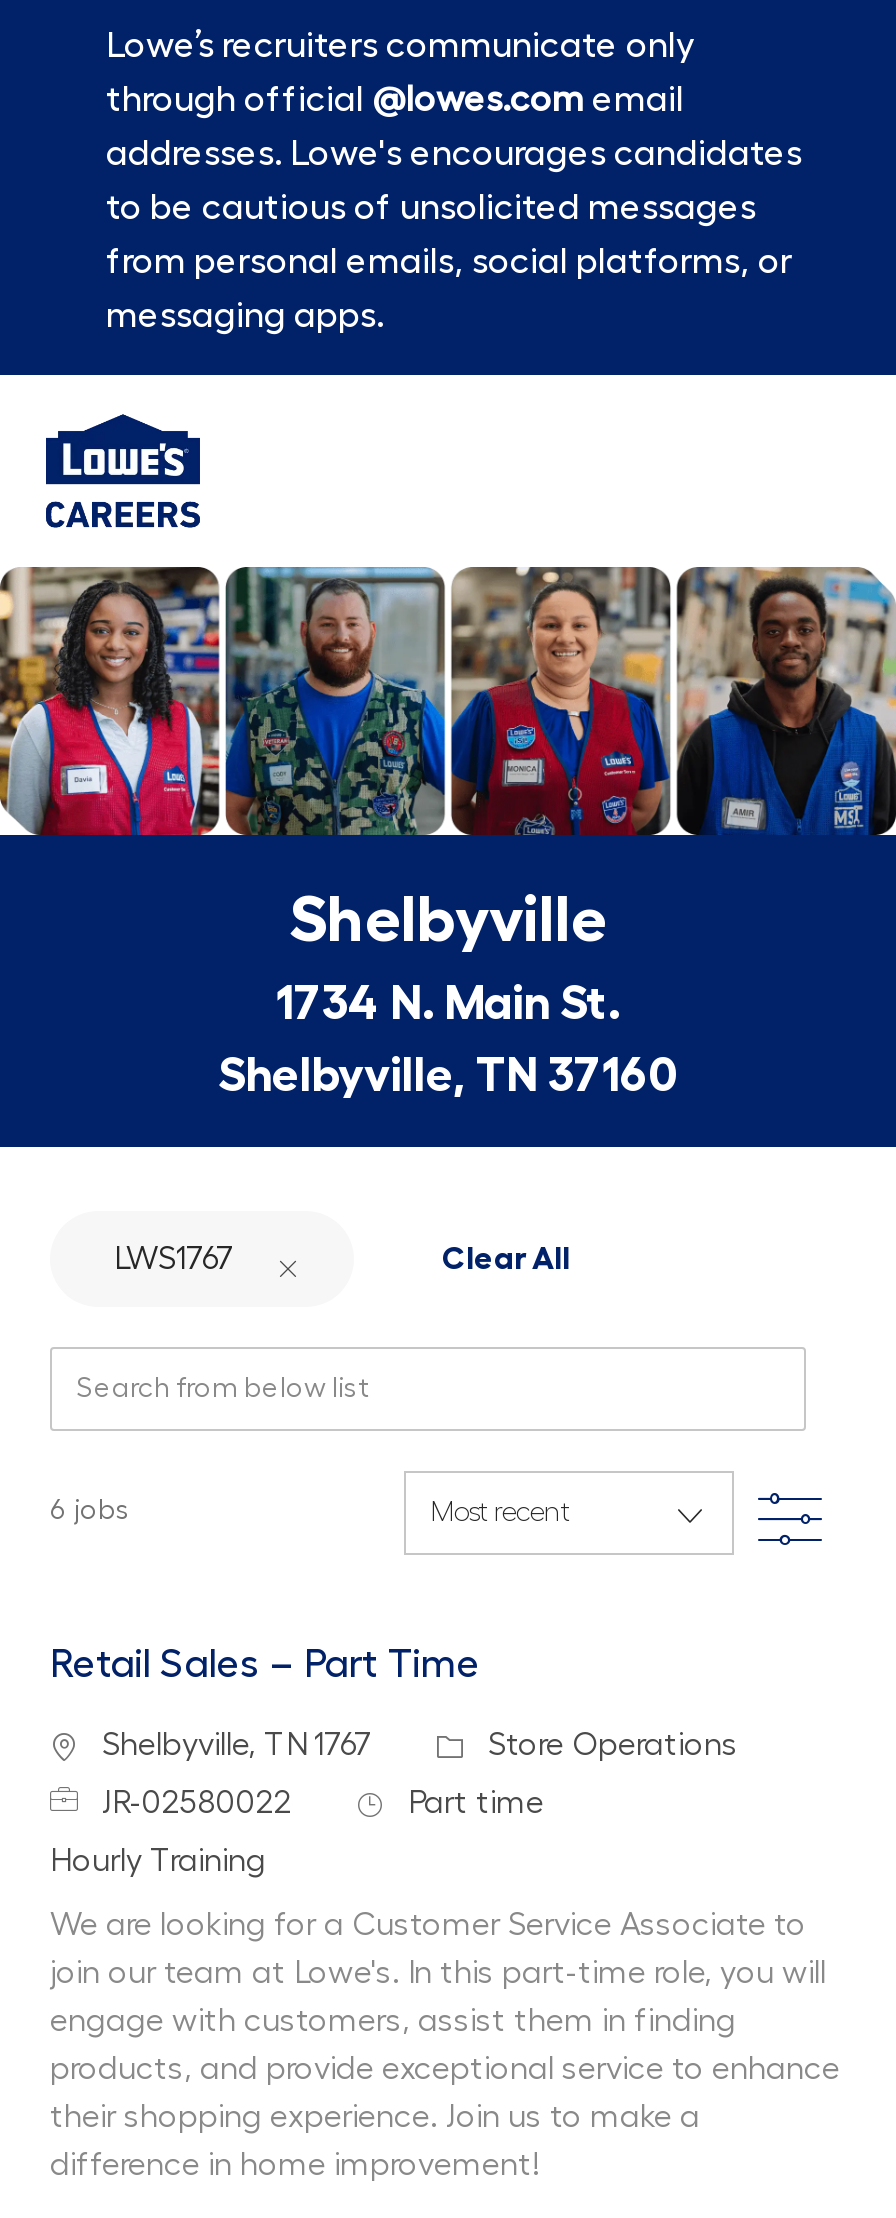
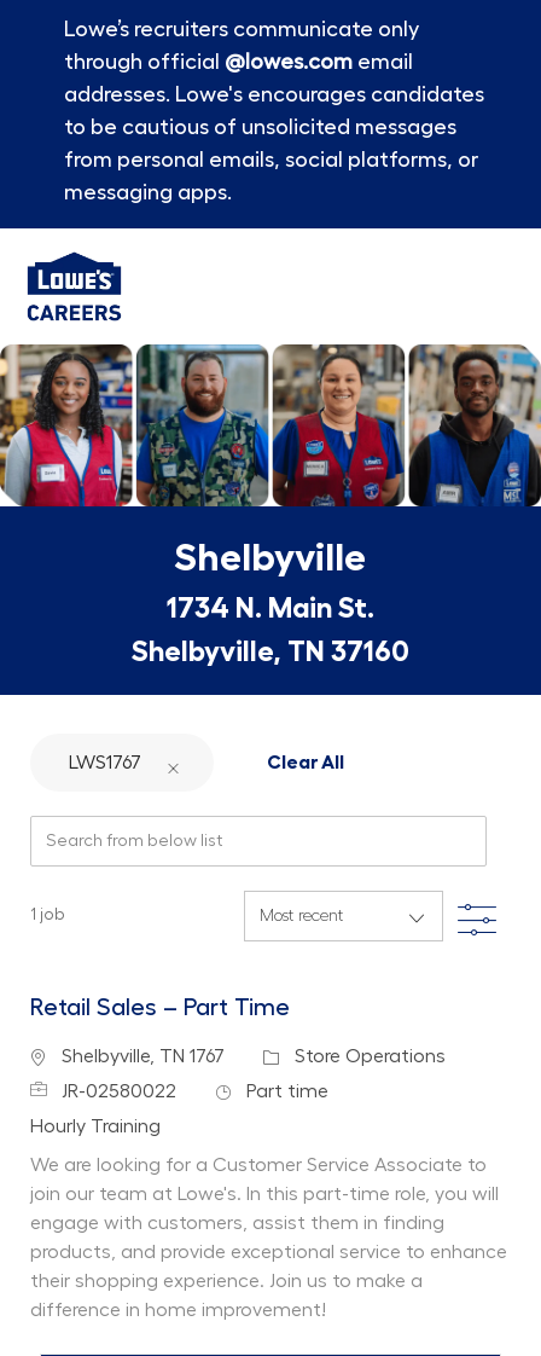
- 6 jobs
+ 1 job
